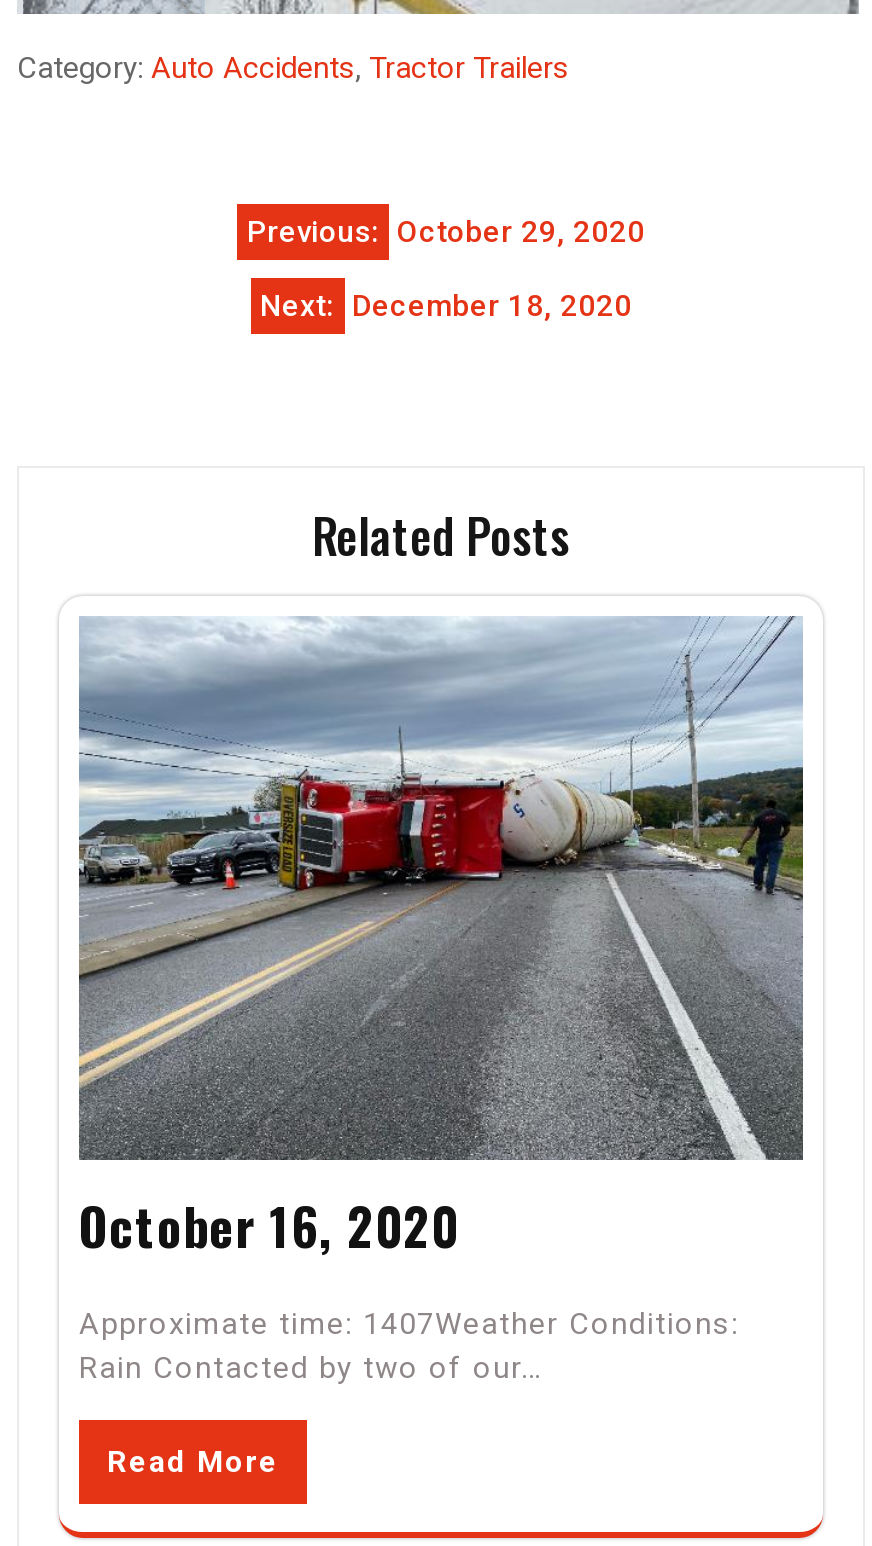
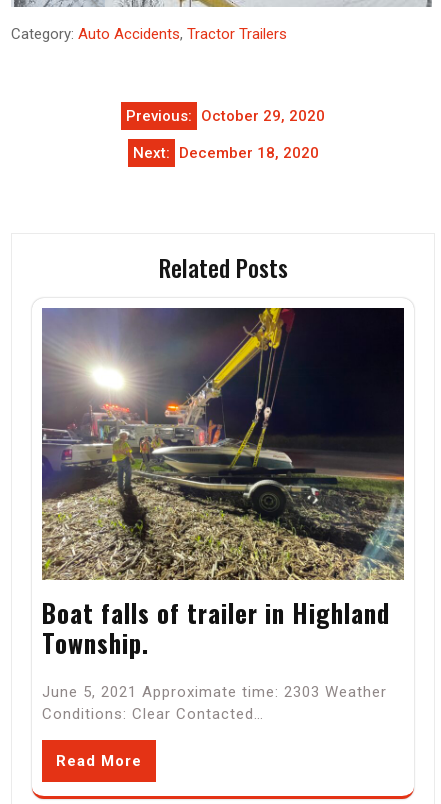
- [image]
- October 16, 2020
+ [image]
+ Boat falls of trailer in Highland
+ Township.

- Approximate time: 1407Weather Conditions:
- Rain Contacted by two of our…
+ June 5, 2021 Approximate time: 2303 Weather
+ Conditions: Clear Contacted…
